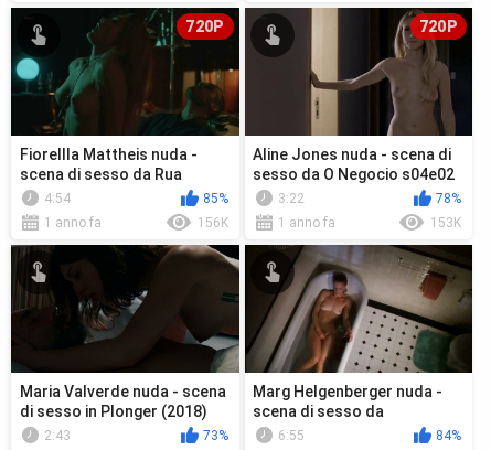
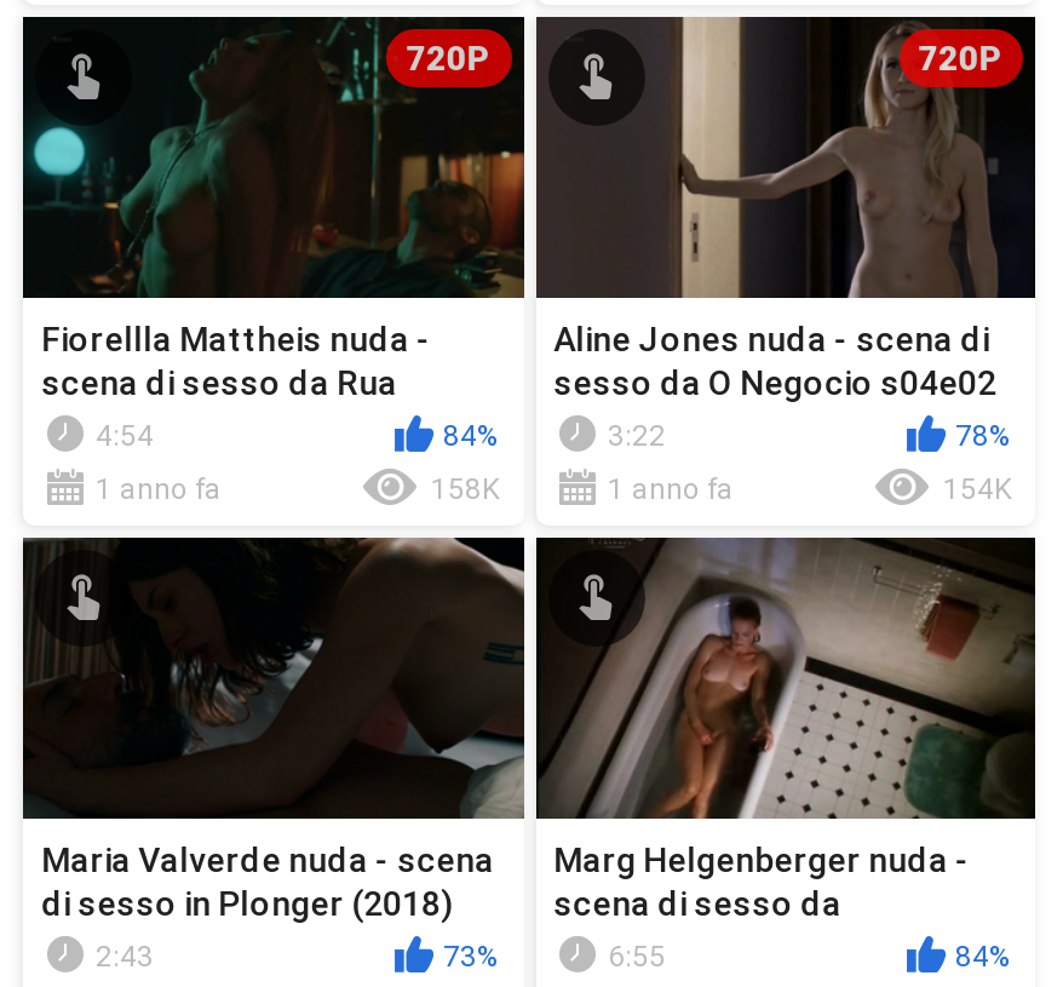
- 85%
+ 84%

- 156K
+ 158K

- 153K
+ 154K
